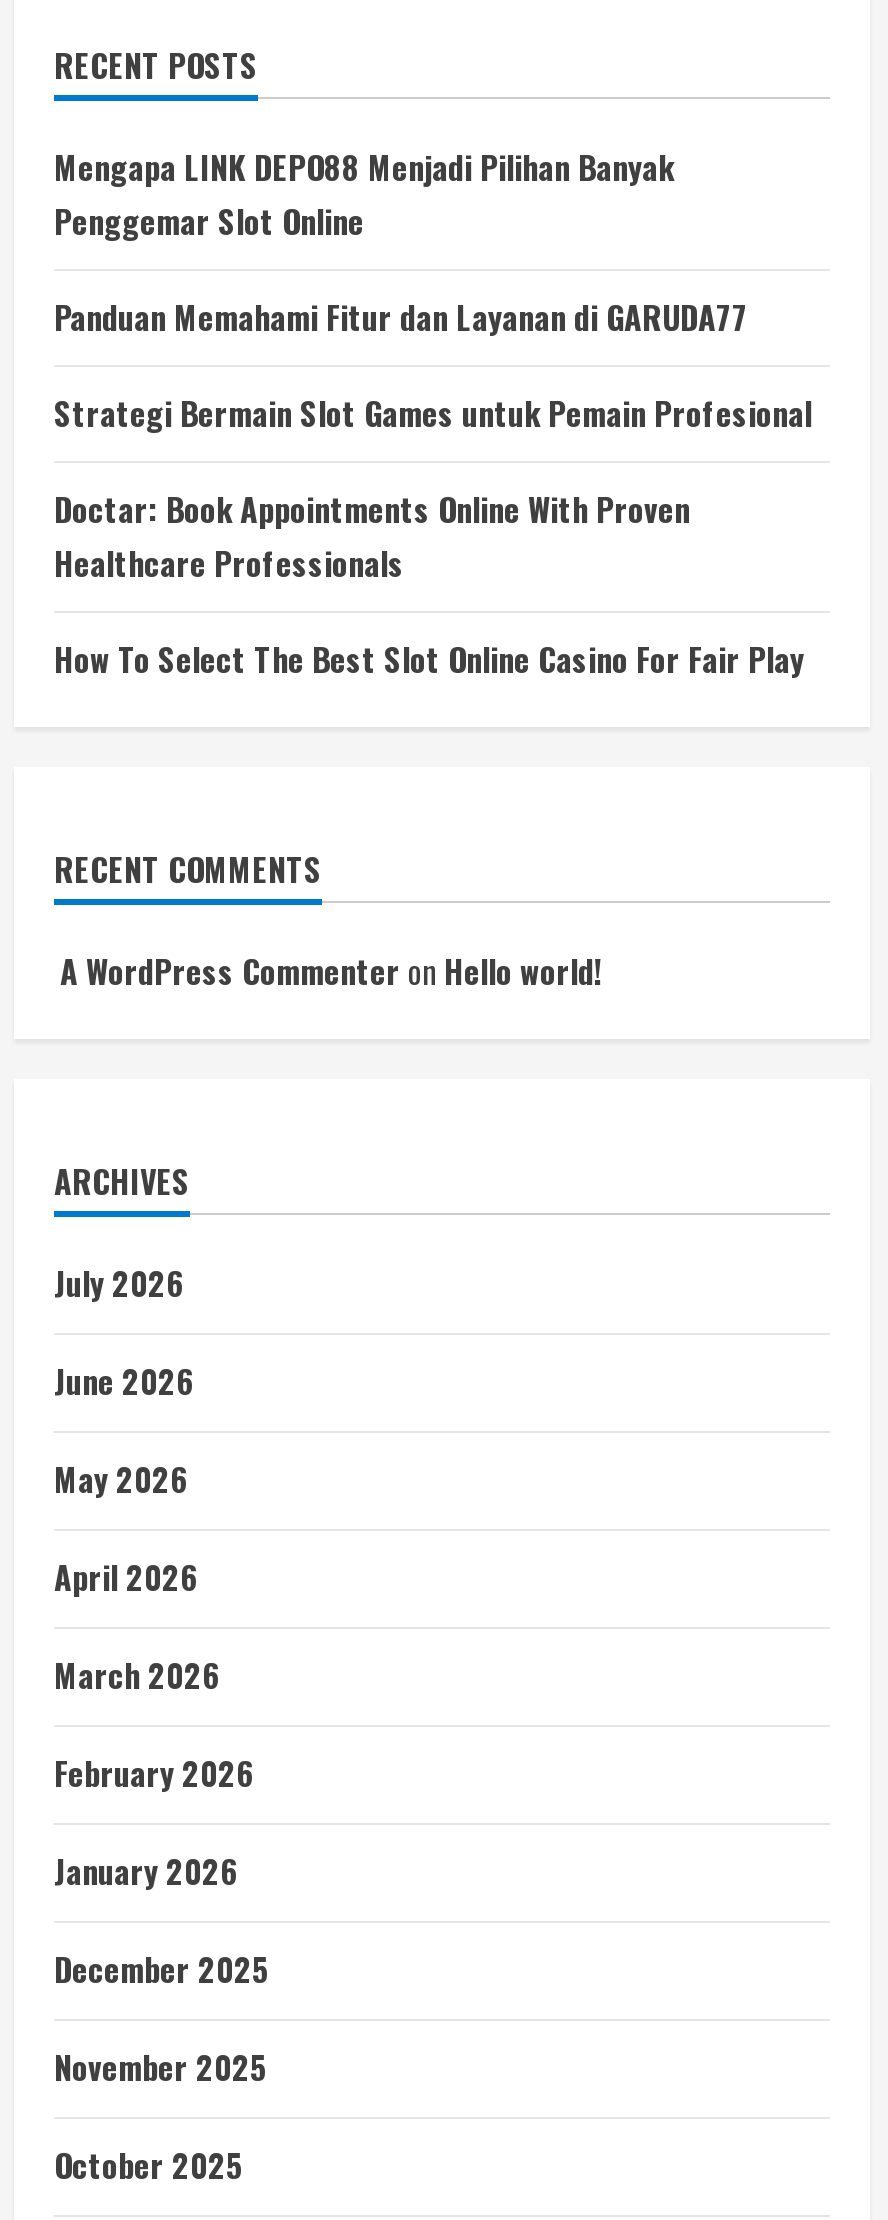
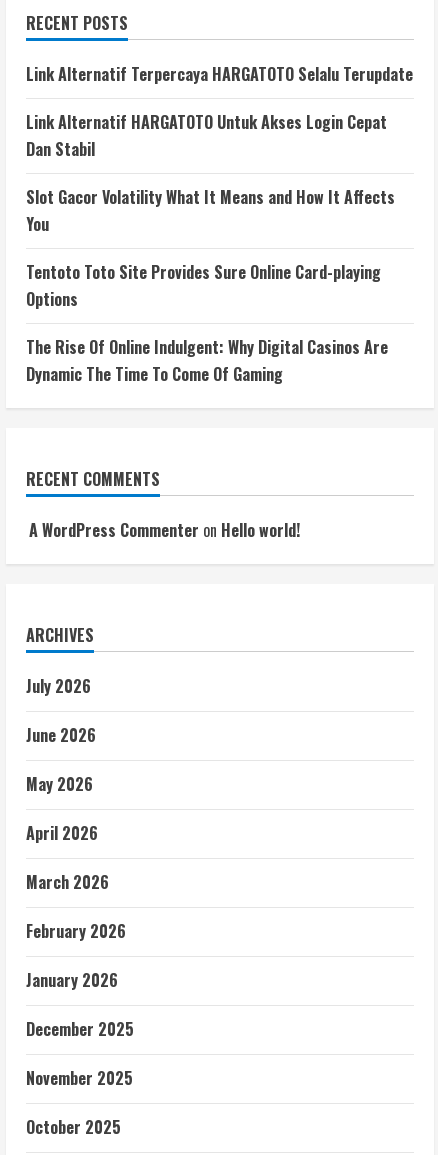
- Mengapa LINK DEPO88 Menjadi Pilihan Banyak
- Penggemar Slot Online
+ Link Alternatif Terpercaya HARGATOTO Selalu Terupdate

- Panduan Memahami Fitur dan Layanan di GARUDA77
+ Link Alternatif HARGATOTO Untuk Akses Login Cepat
+ Dan Stabil

- Strategi Bermain Slot Games untuk Pemain Profesional
+ Slot Gacor Volatility What It Means and How It Affects
+ You

- Doctar: Book Appointments Online With Proven
- Healthcare Professionals
+ Tentoto Toto Site Provides Sure Online Card-playing
+ Options

- How To Select The Best Slot Online Casino For Fair Play
+ The Rise Of Online Indulgent: Why Digital Casinos Are
+ Dynamic The Time To Come Of Gaming
